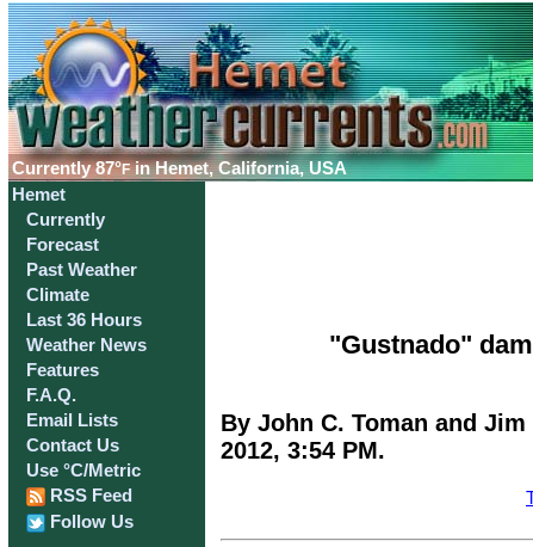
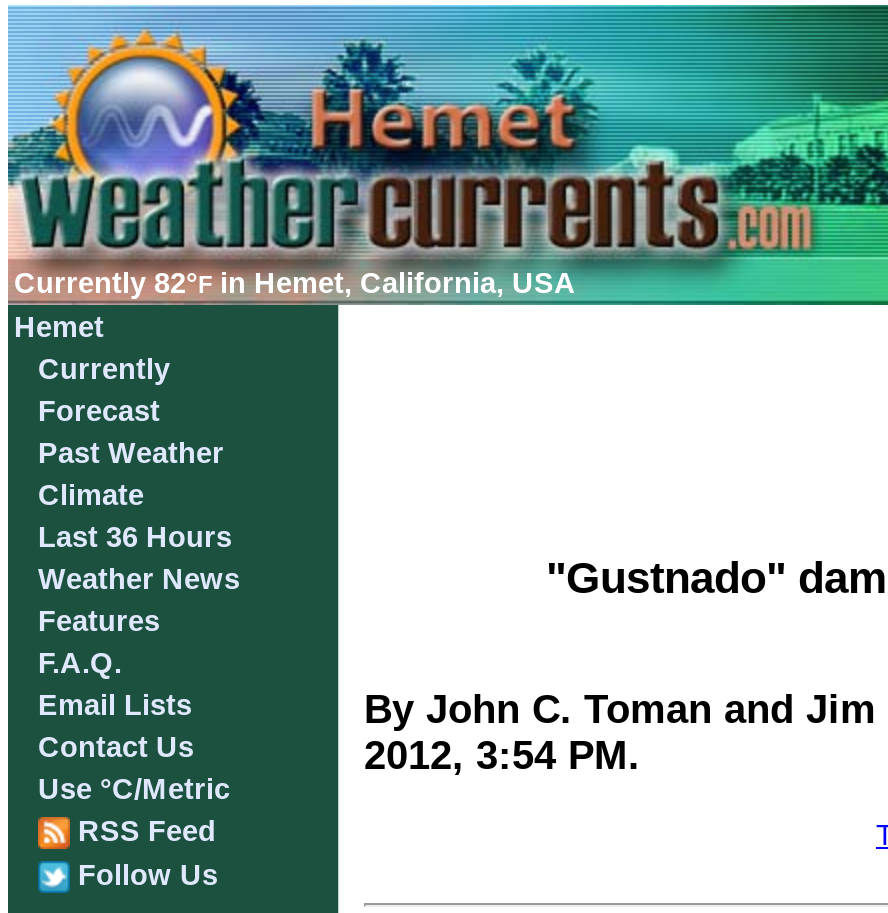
- Currently 87°F in Hemet, California, USA
+ Currently 82°F in Hemet, California, USA
